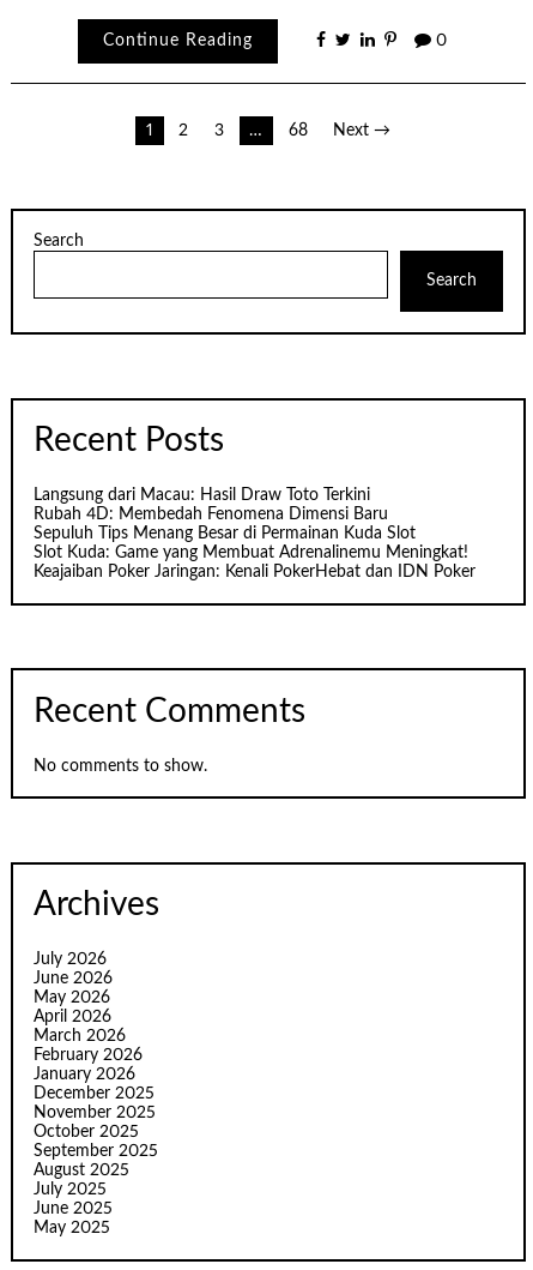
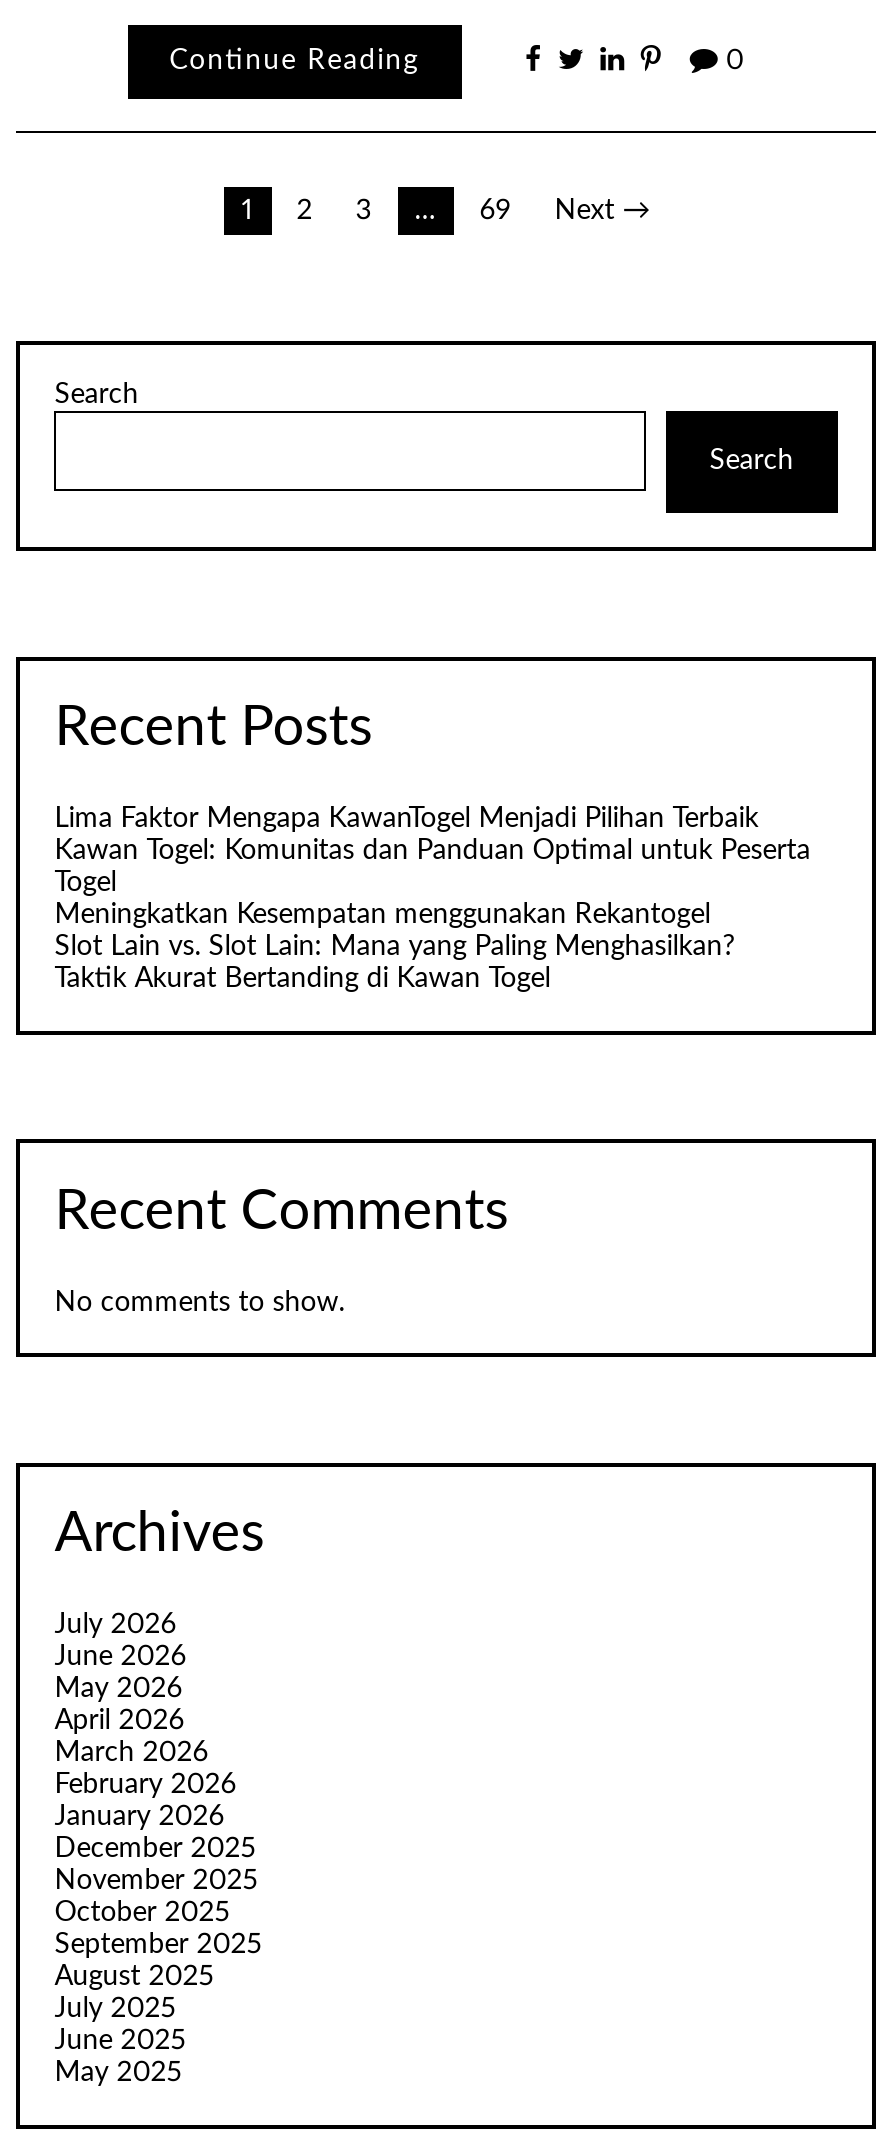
- 68
+ 69

- Langsung dari Macau: Hasil Draw Toto Terkini
- Rubah 4D: Membedah Fenomena Dimensi Baru
- Sepuluh Tips Menang Besar di Permainan Kuda Slot
- Slot Kuda: Game yang Membuat Adrenalinemu Meningkat!
- Keajaiban Poker Jaringan: Kenali PokerHebat dan IDN Poker
+ Lima Faktor Mengapa KawanTogel Menjadi Pilihan Terbaik
+ Kawan Togel: Komunitas dan Panduan Optimal untuk Peserta
+ Togel
+ Meningkatkan Kesempatan menggunakan Rekantogel
+ Slot Lain vs. Slot Lain: Mana yang Paling Menghasilkan?
+ Taktik Akurat Bertanding di Kawan Togel
